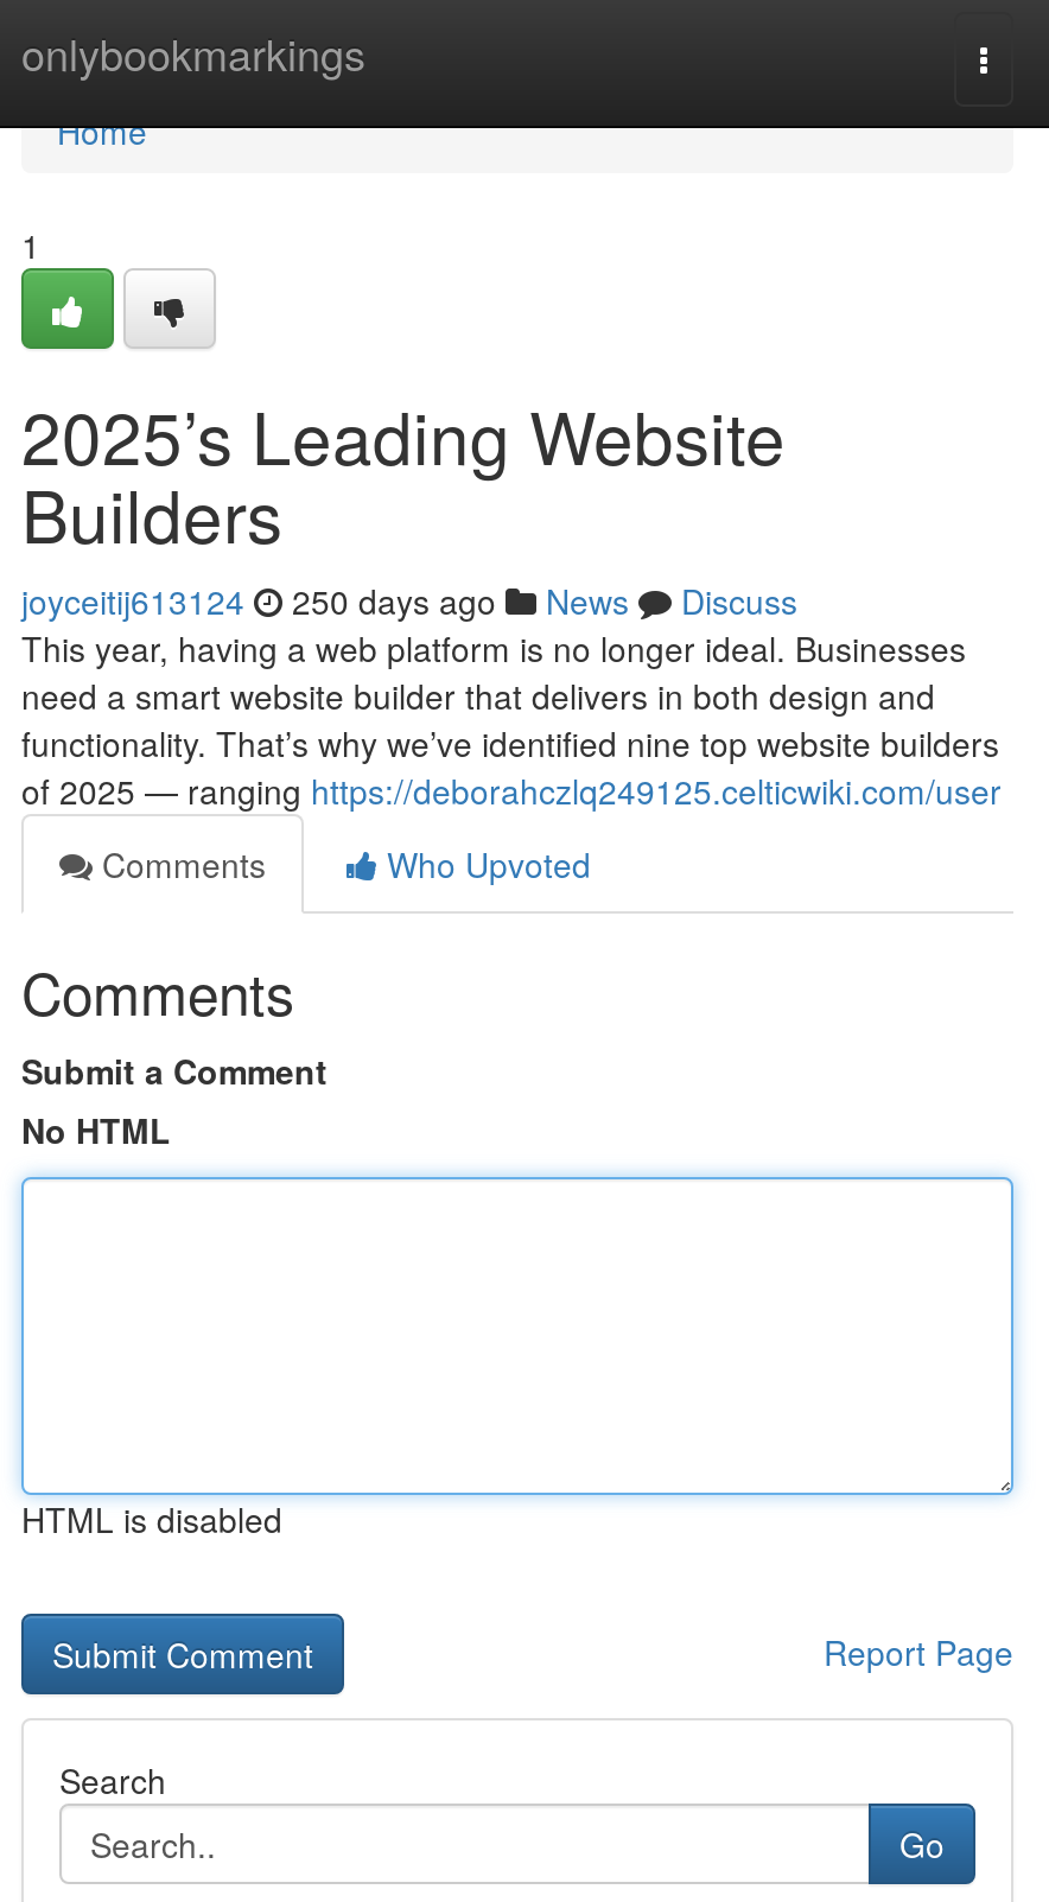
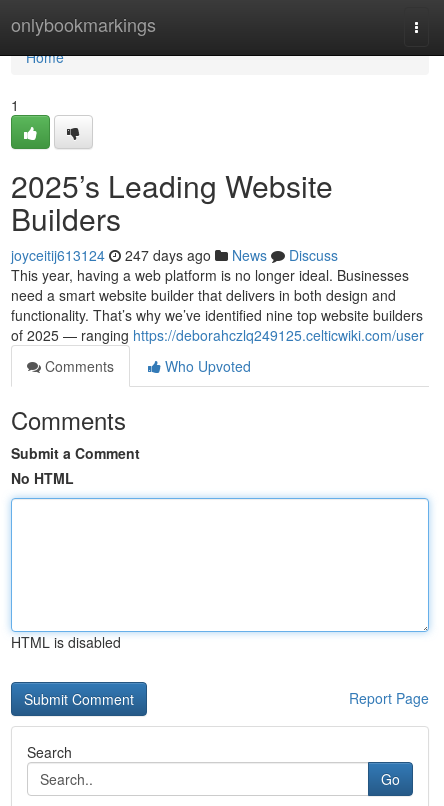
- joyceitij613124 250 days ago News Discuss
+ joyceitij613124 247 days ago News Discuss
